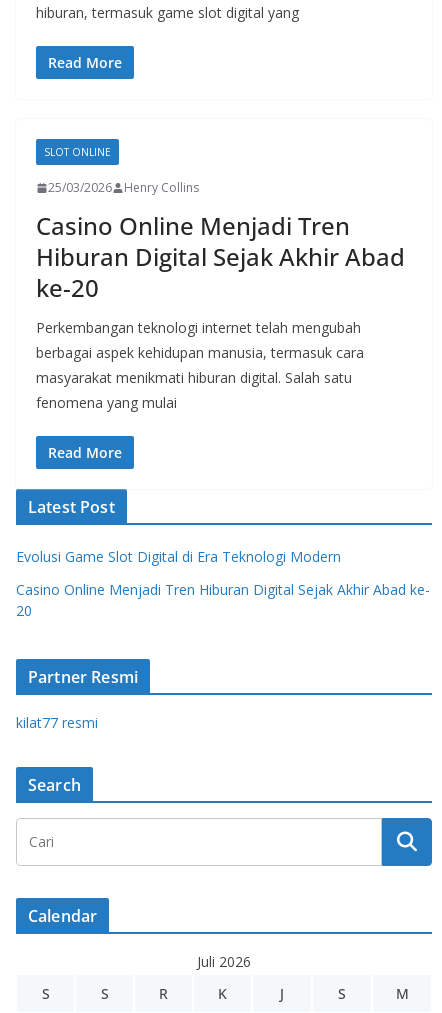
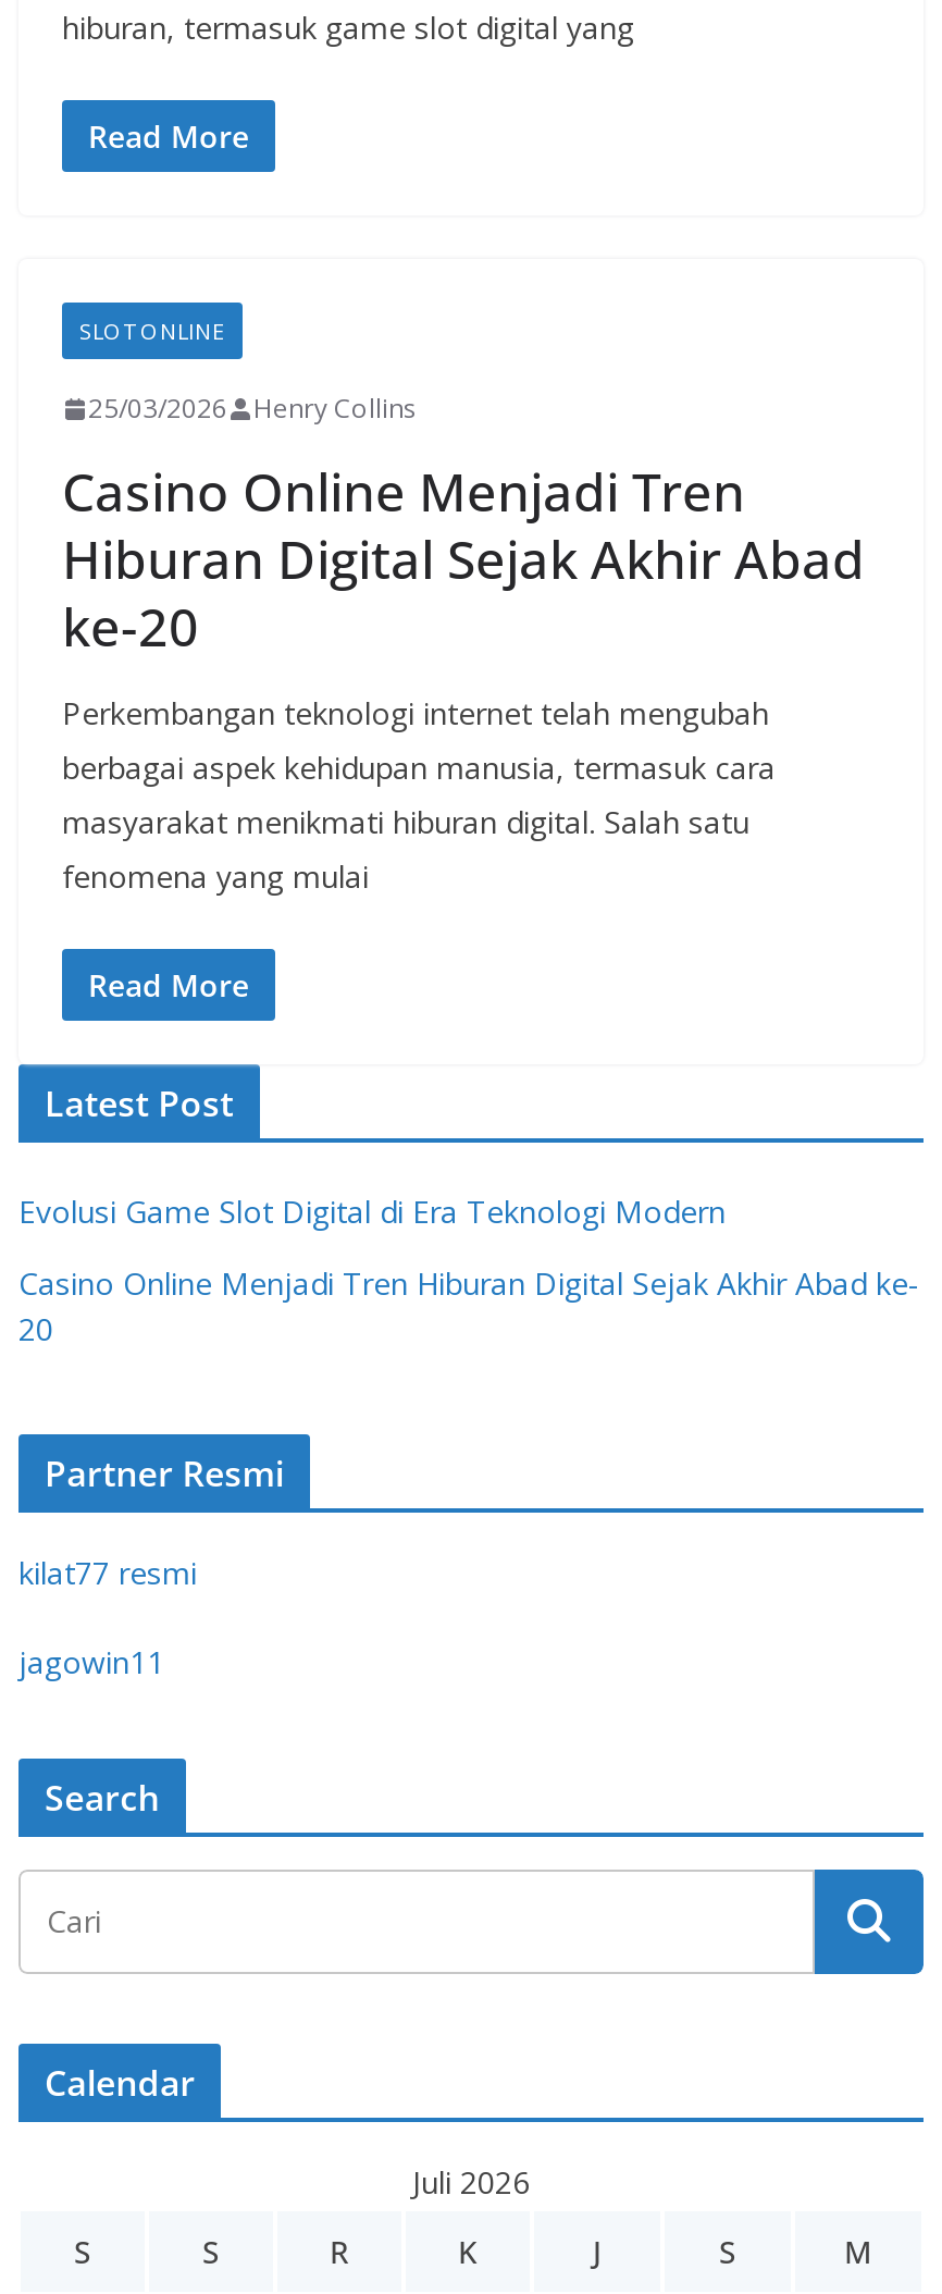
+ jagowin11
